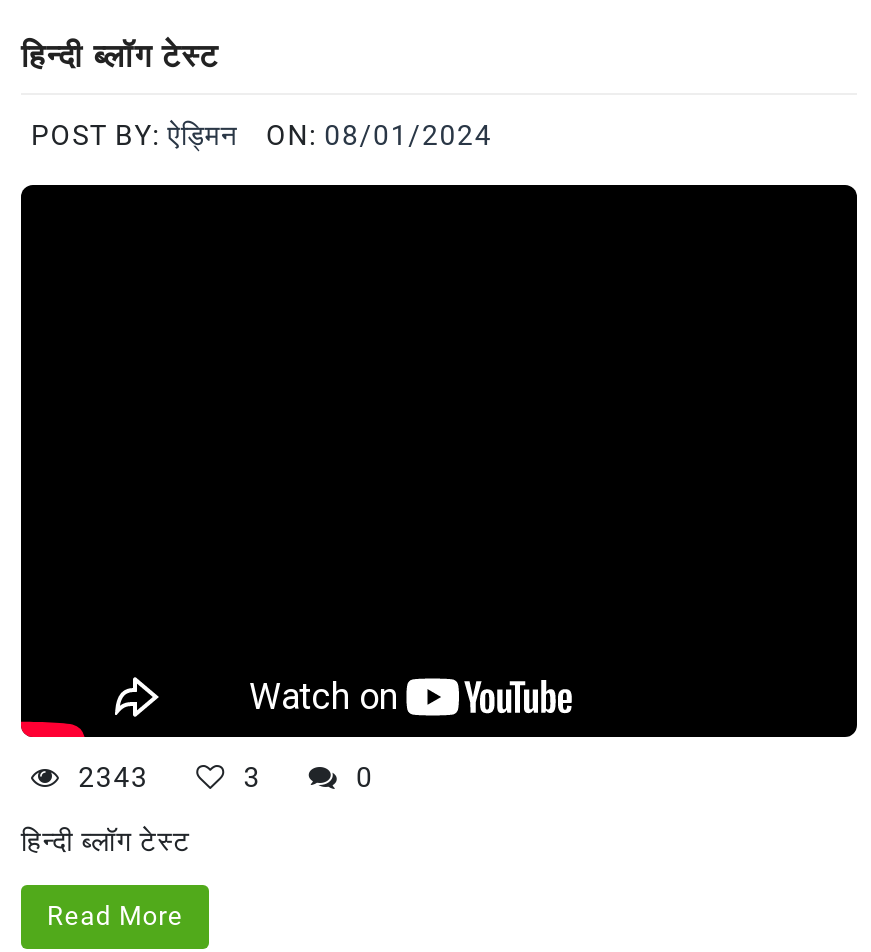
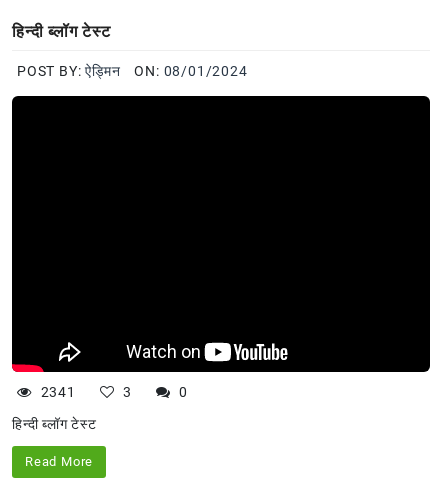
- 2343
+ 2341
